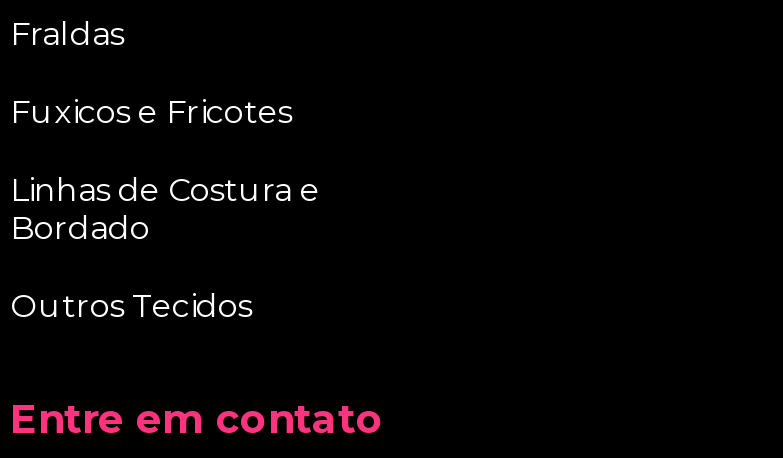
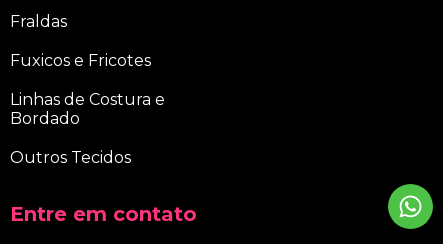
+ [image]
